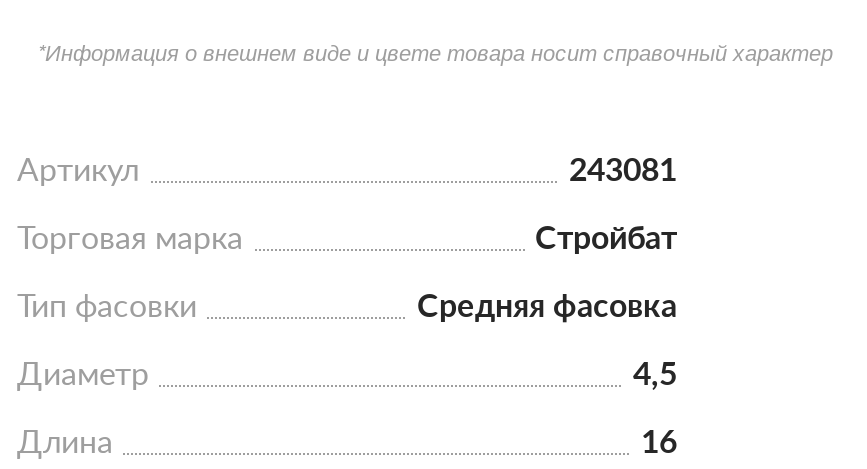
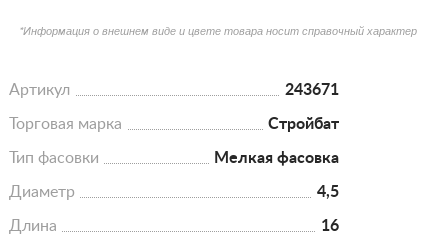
- 243081
+ 243671

- Средняя фасовка
+ Мелкая фасовка
